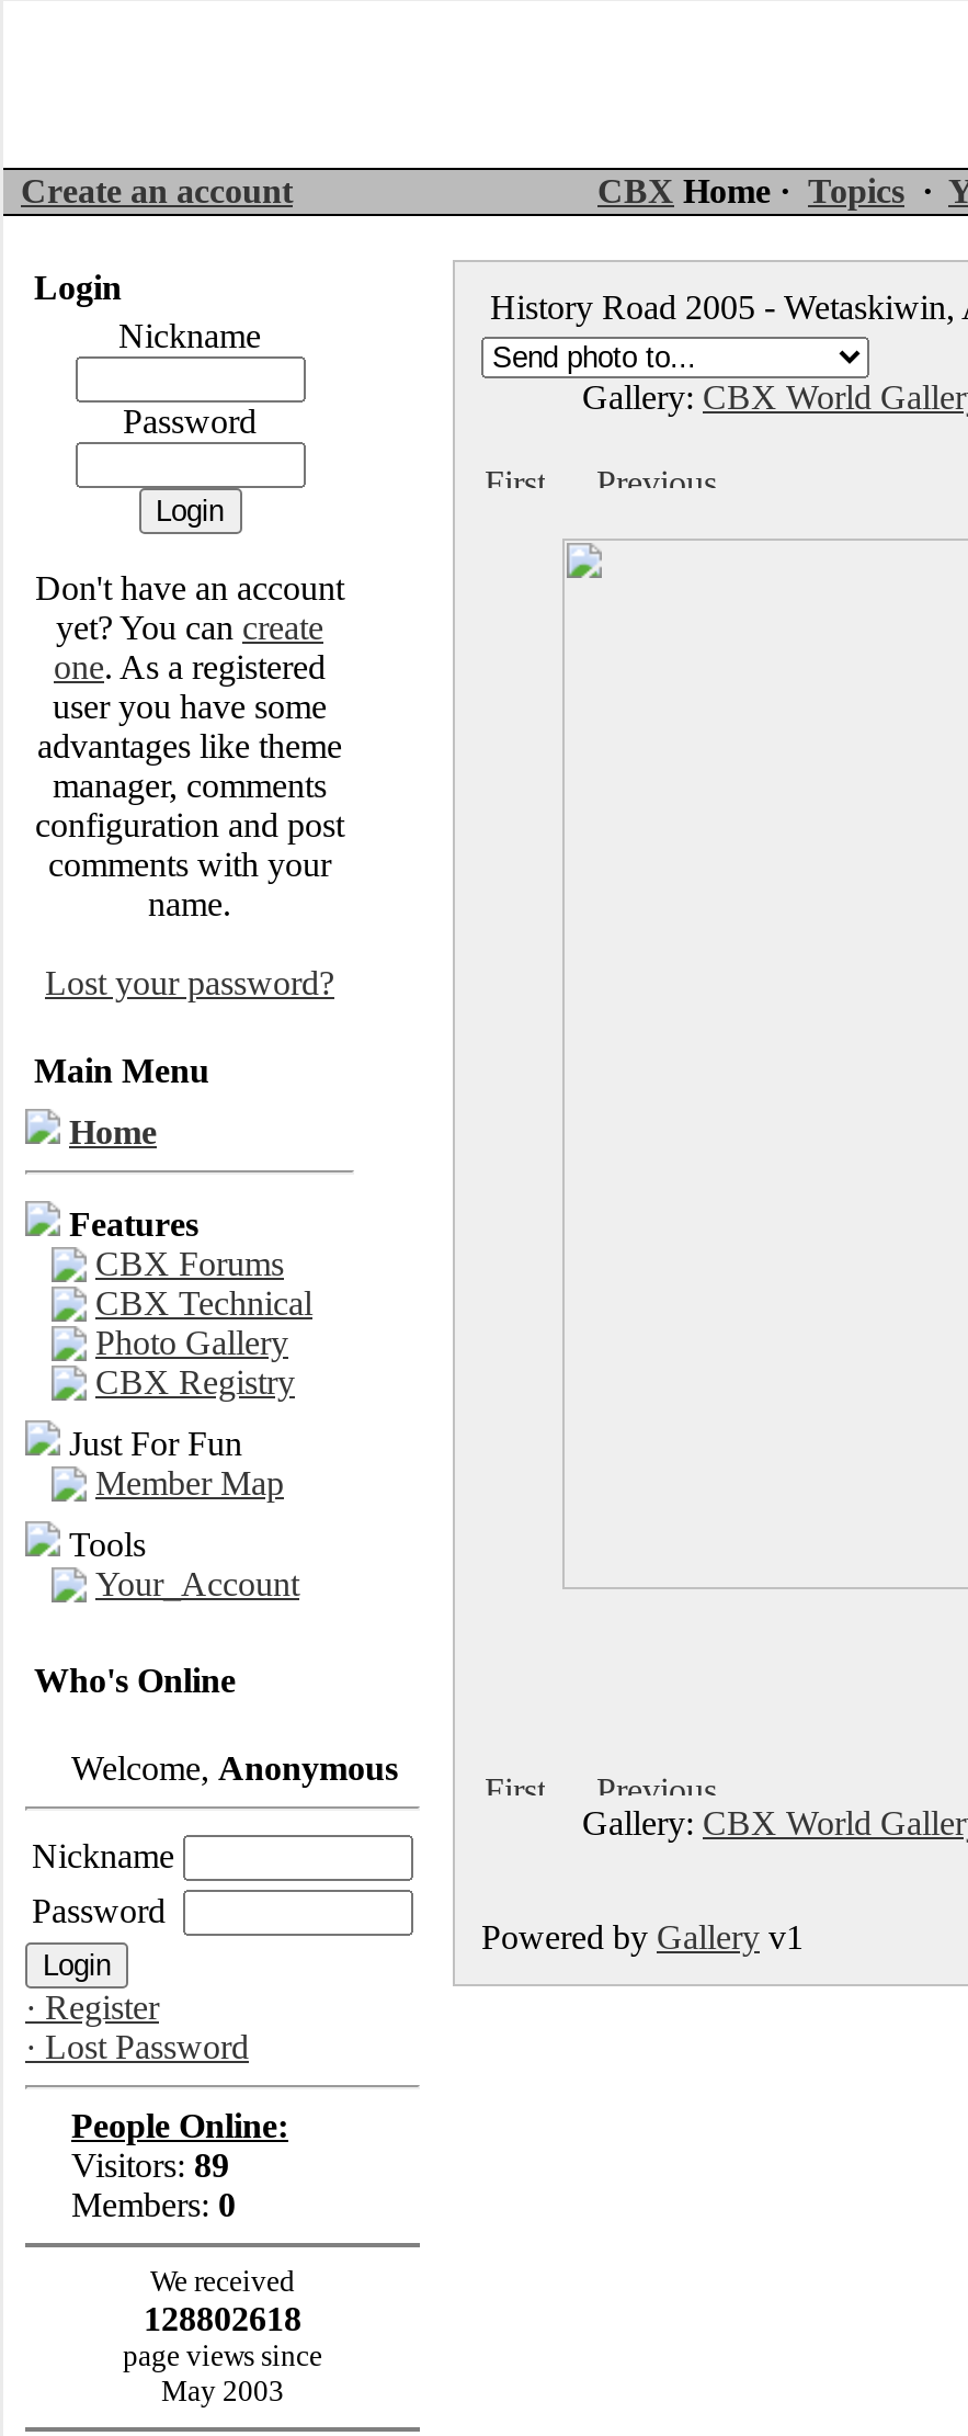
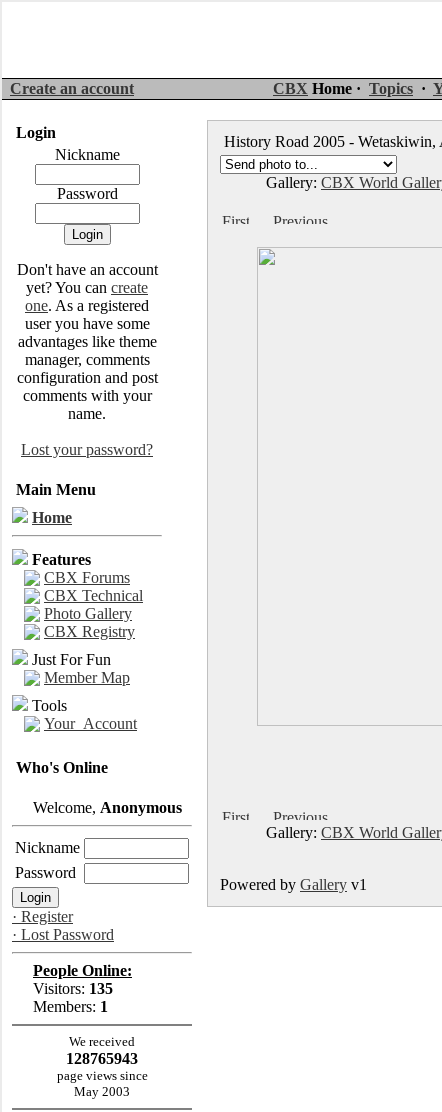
- Visitors: 89
+ Visitors: 135

- Members: 0
+ Members: 1

- 128802618
+ 128765943
